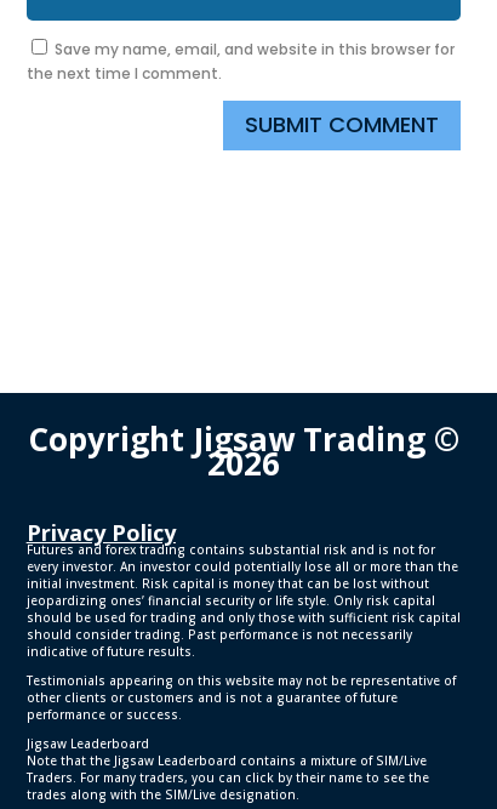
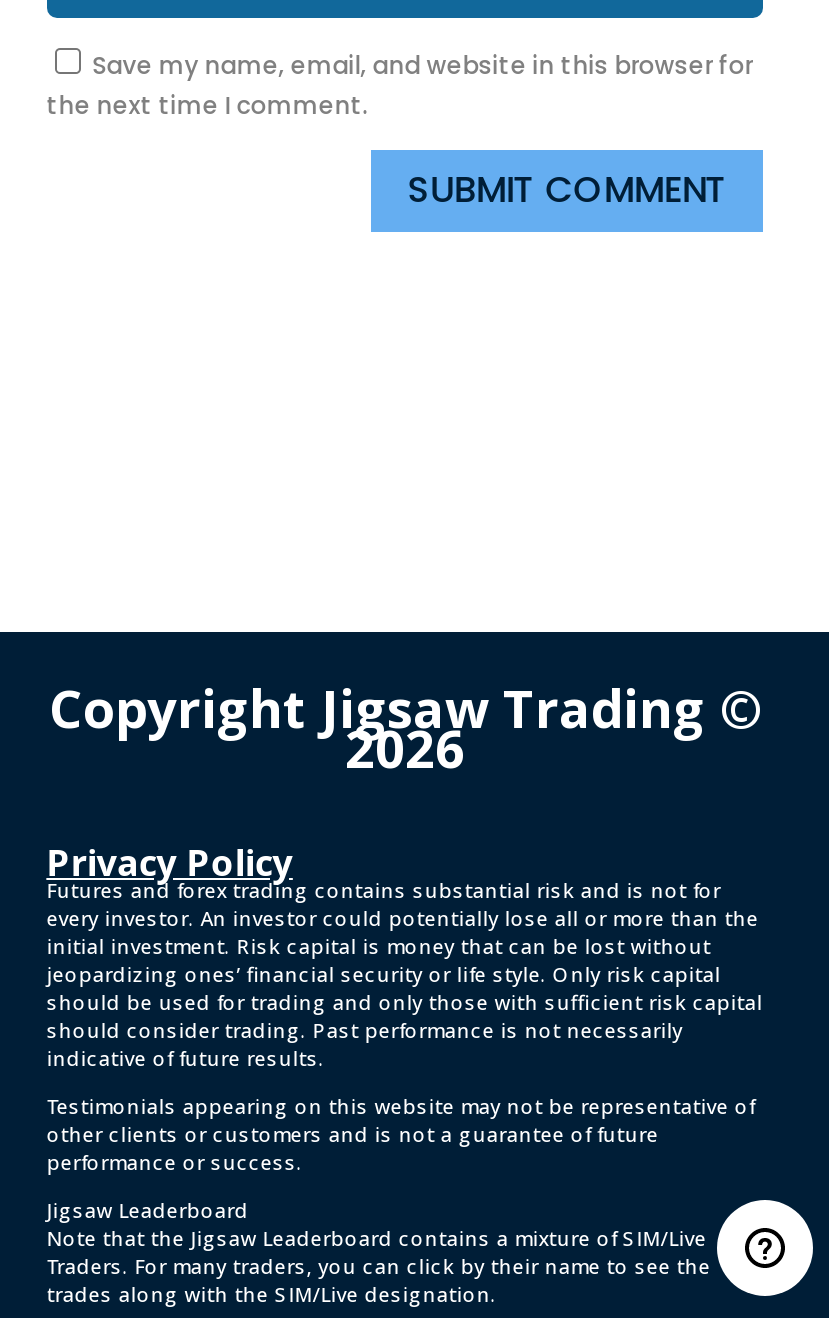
+ [image]
